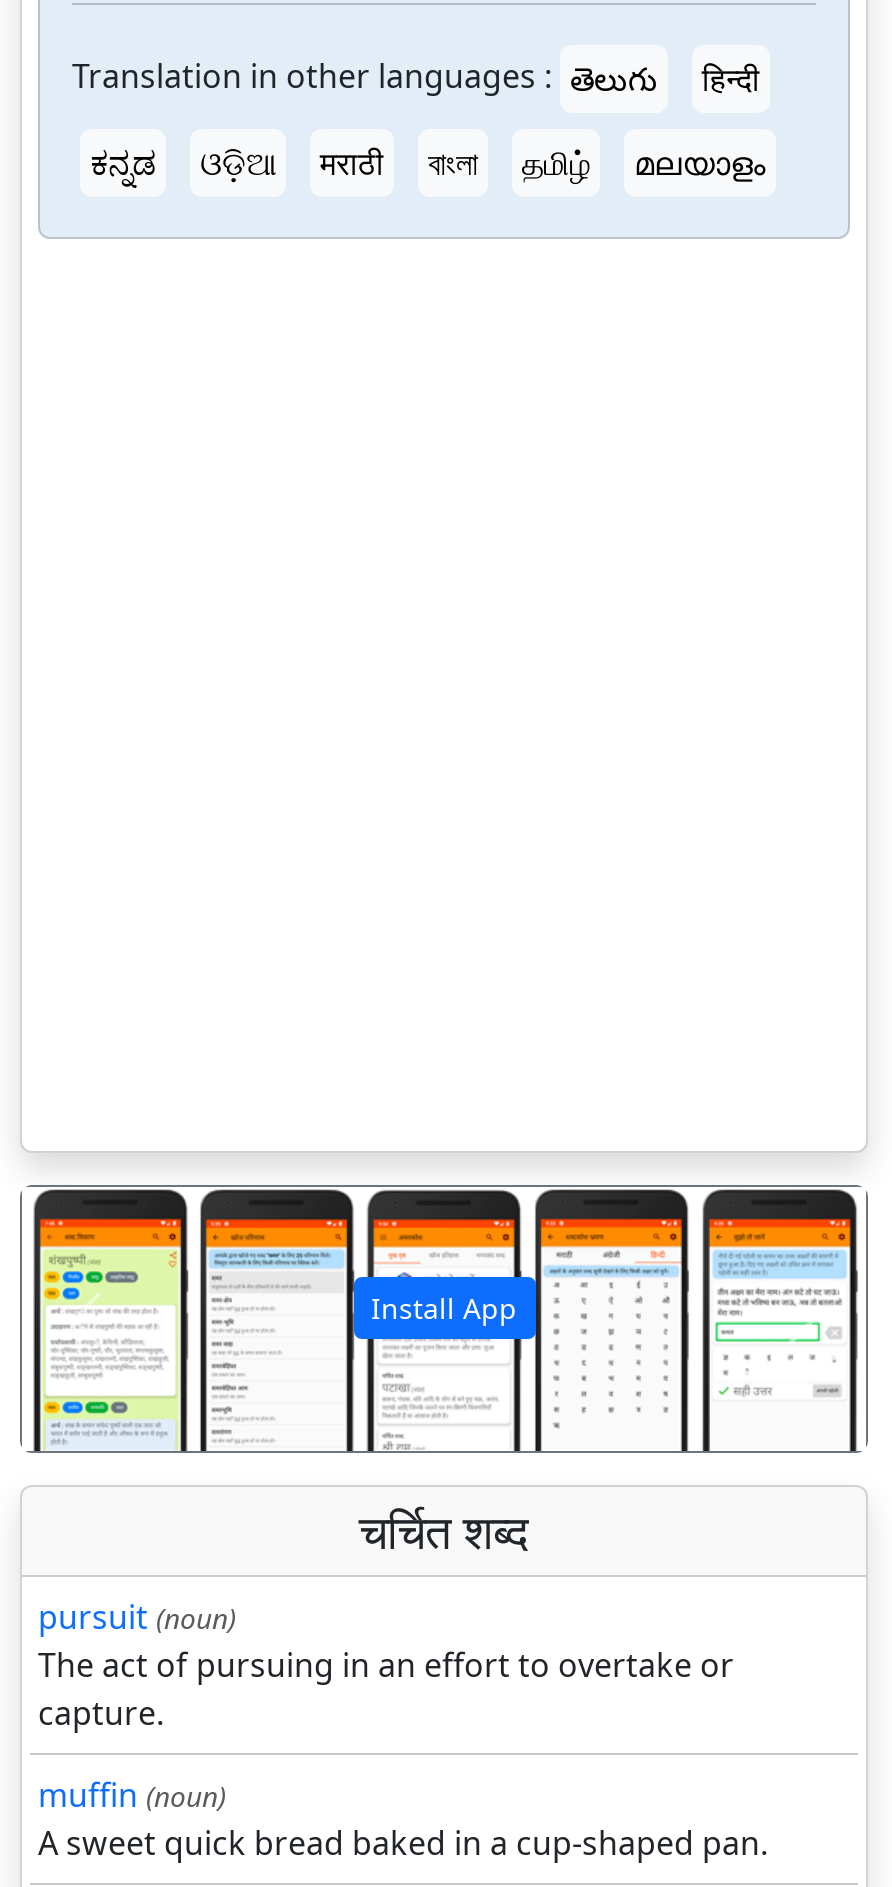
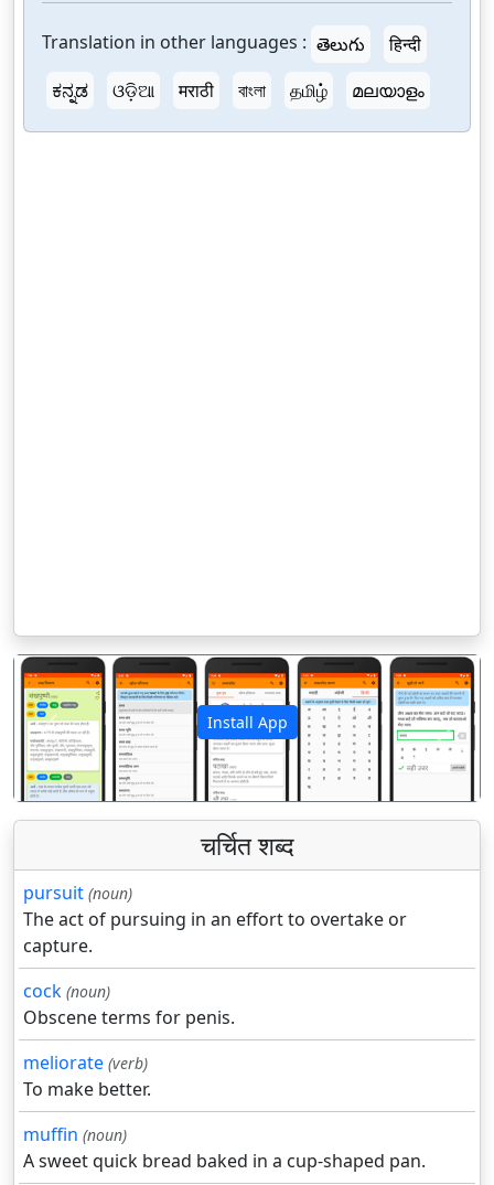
+ cock (noun)
+ Obscene terms for penis.
+ meliorate (verb)
+ To make better.
